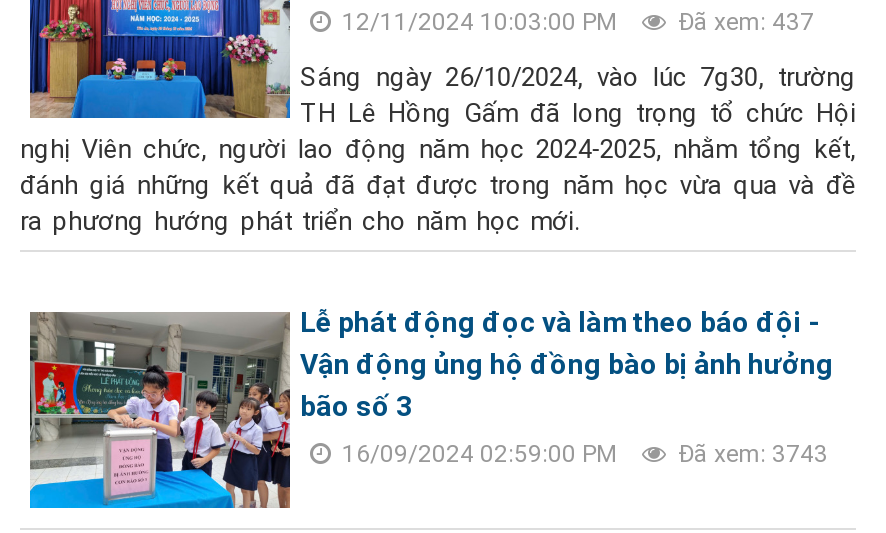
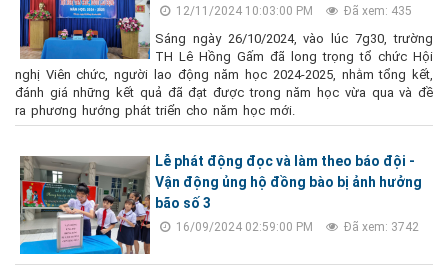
- Đã xem: 437
+ Đã xem: 435

- 16/09/2024 02:59:00 PM Đã xem: 3743
+ 16/09/2024 02:59:00 PM Đã xem: 3742
